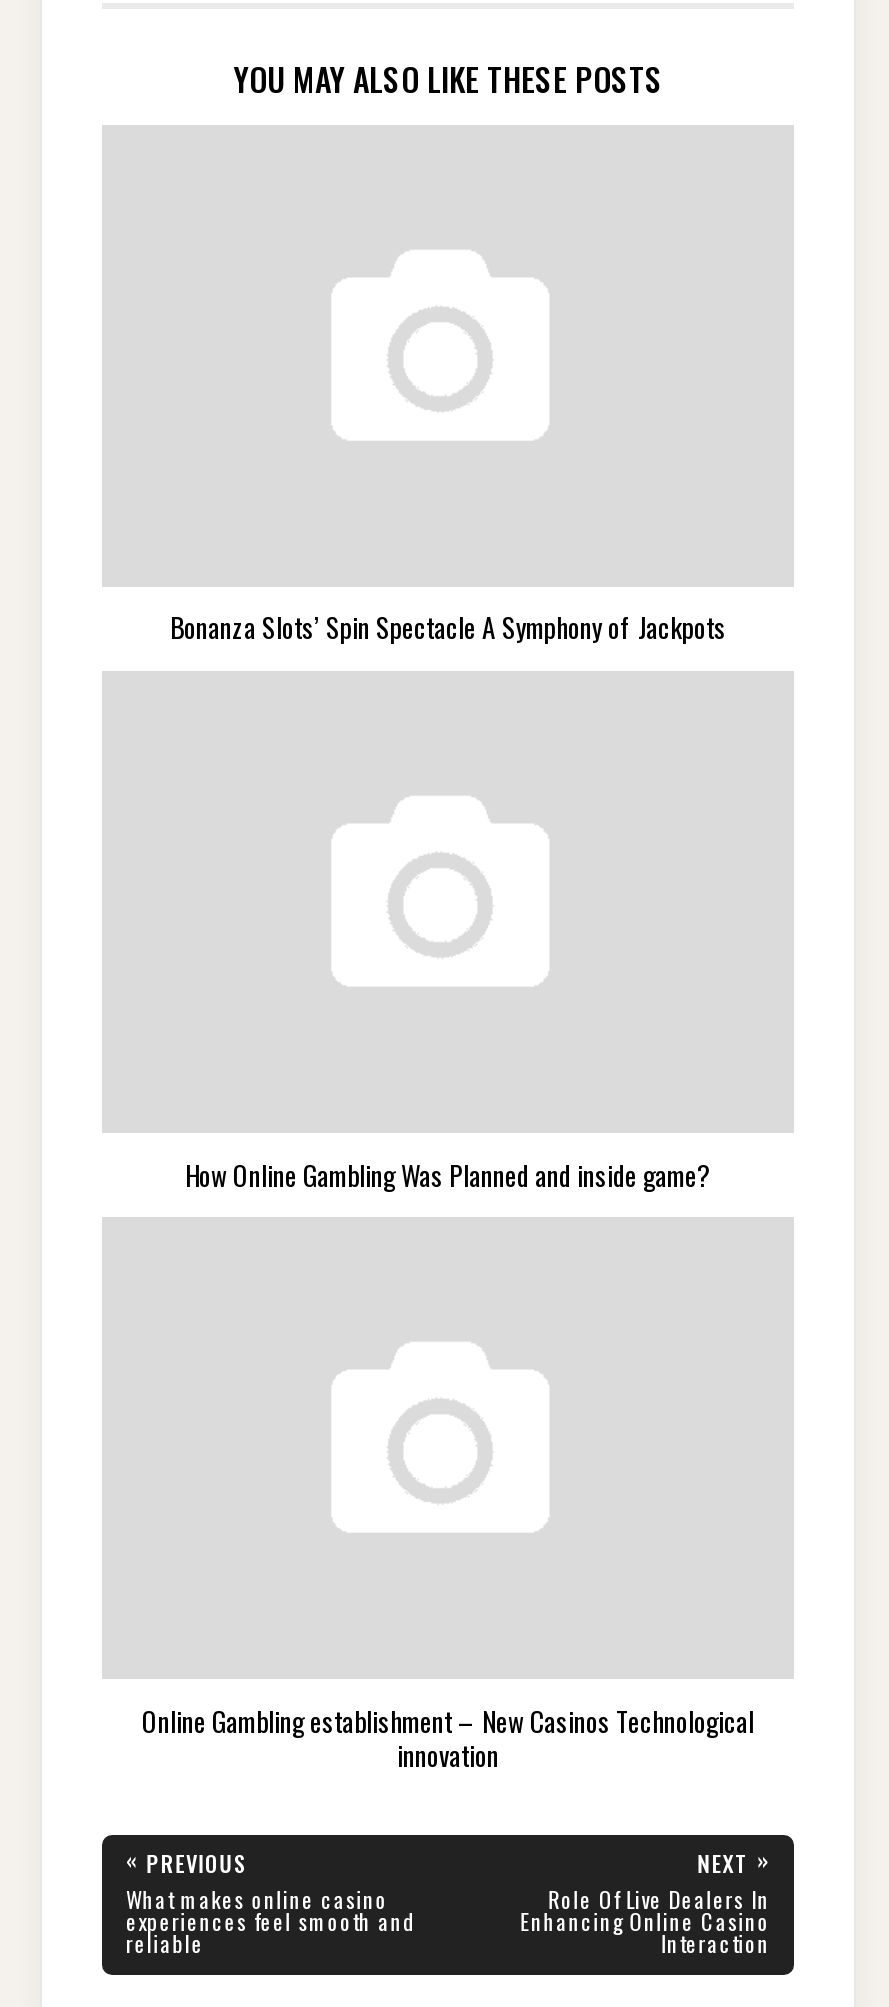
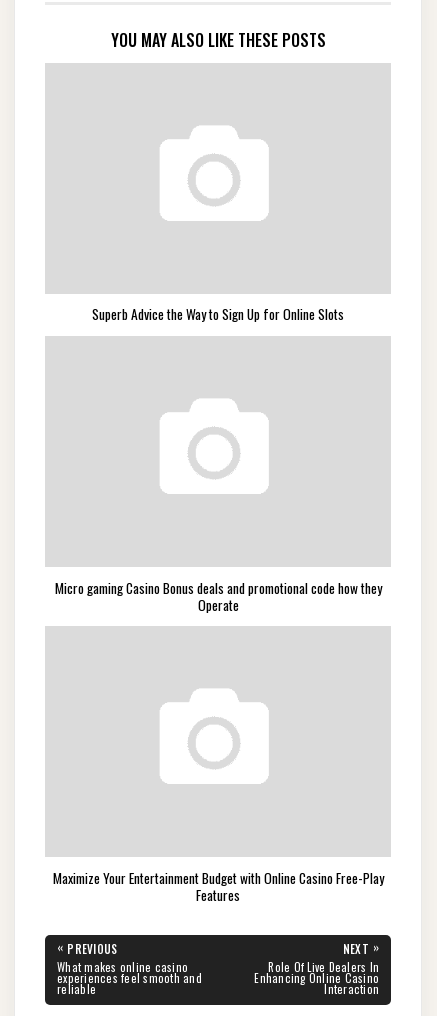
- Bonanza Slots’ Spin Spectacle A Symphony of Jackpots
+ Superb Advice the Way to Sign Up for Online Slots

- How Online Gambling Was Planned and inside game?
+ Micro gaming Casino Bonus deals and promotional code how they
+ Operate

- Online Gambling establishment – New Casinos Technological
- innovation
+ Maximize Your Entertainment Budget with Online Casino Free-Play
+ Features
